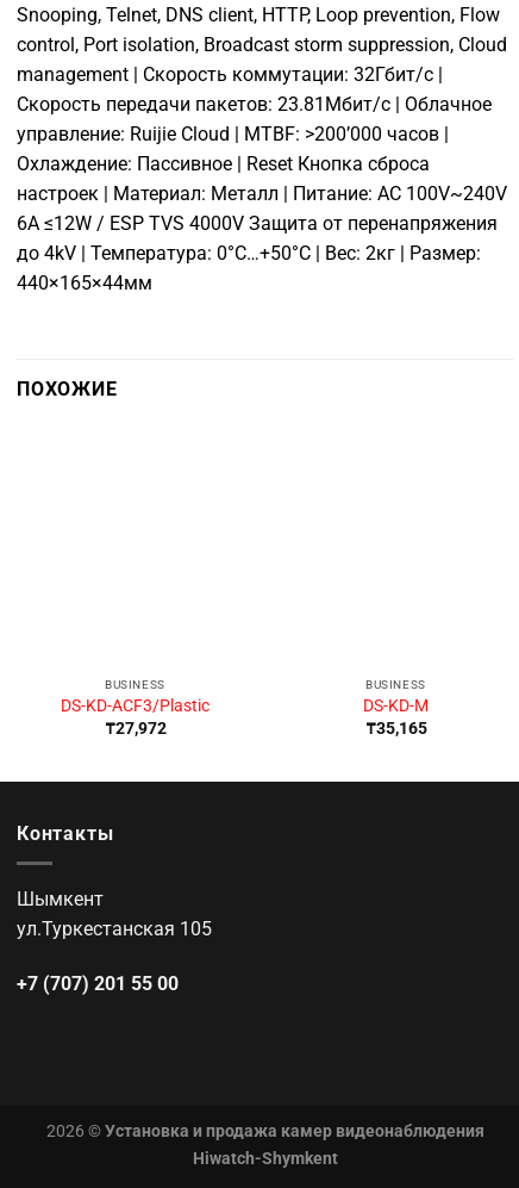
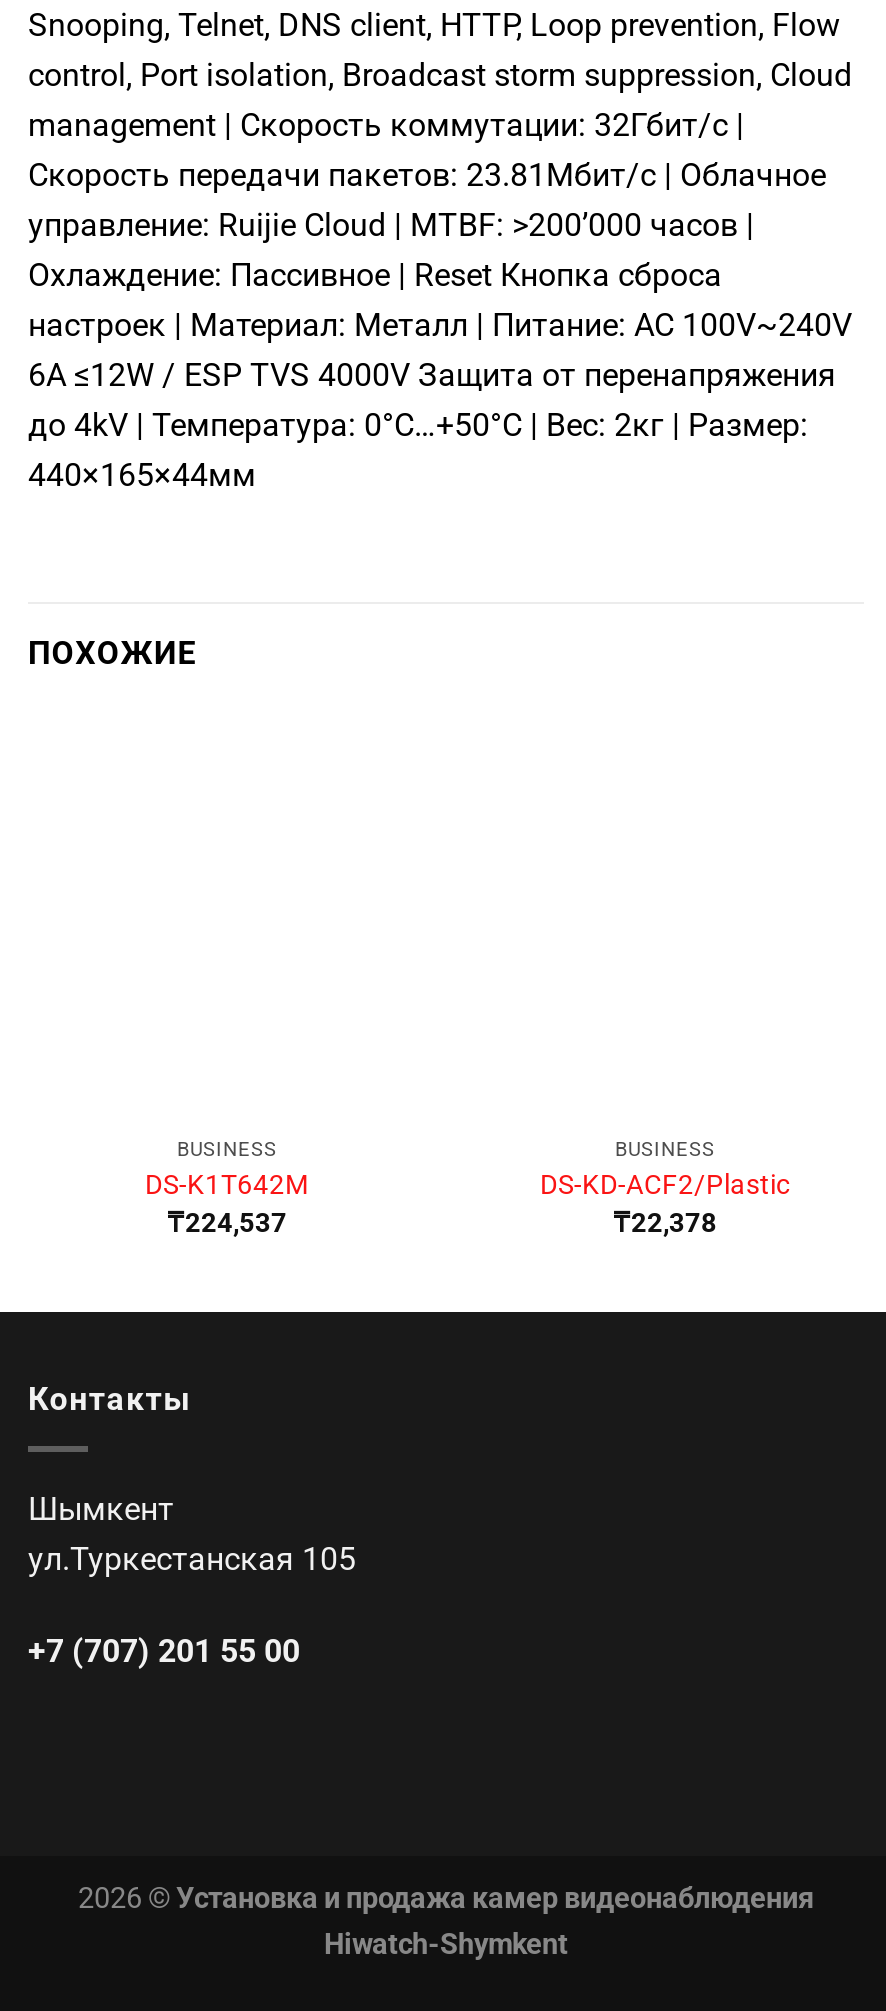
- DS-KD-ACF3/Plastic
- ₸27,972
+ DS-K1T642M
+ ₸224,537

- DS-KD-M
- ₸35,165
+ DS-KD-ACF2/Plastic
+ ₸22,378
